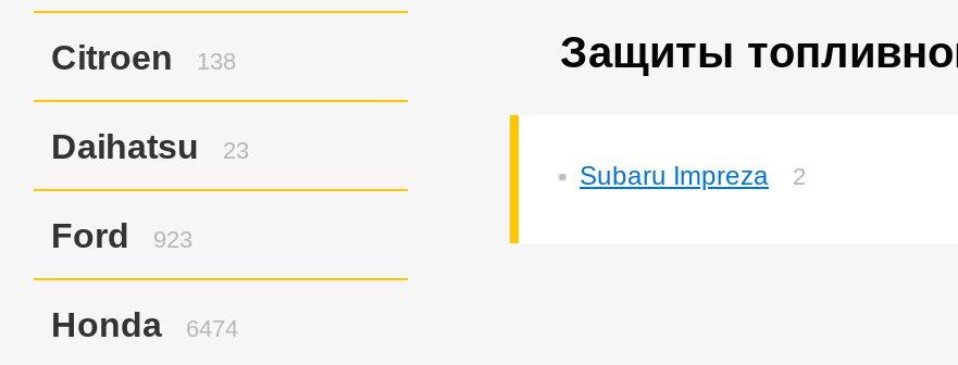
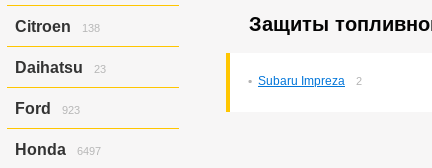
- 6474
+ 6497
